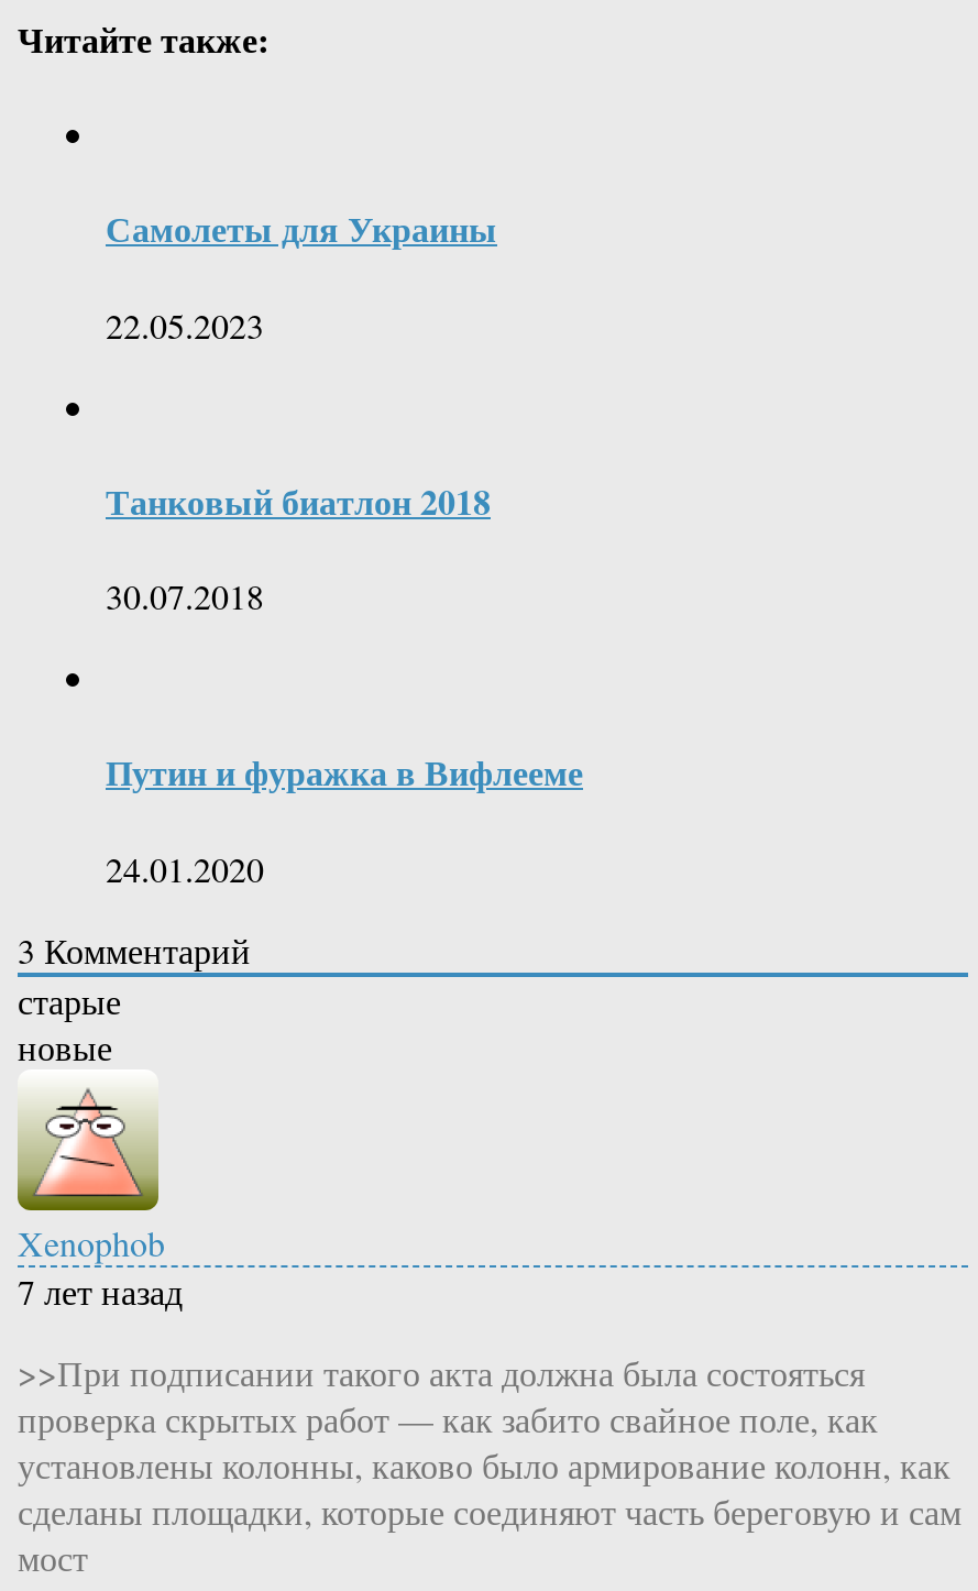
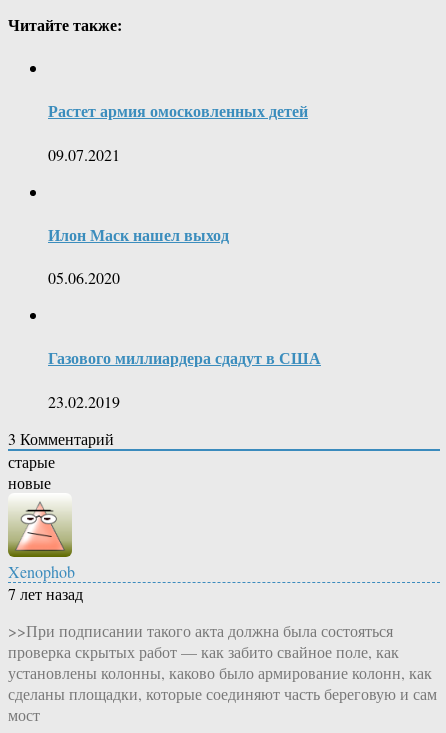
- Самолеты для Украины
+ Растет армия омосковленных детей

- 22.05.2023
+ 09.07.2021

- Танковый биатлон 2018
+ Илон Маск нашел выход

- 30.07.2018
+ 05.06.2020

- Путин и фуражка в Вифлееме
+ Газового миллиардера сдадут в США

- 24.01.2020
+ 23.02.2019
